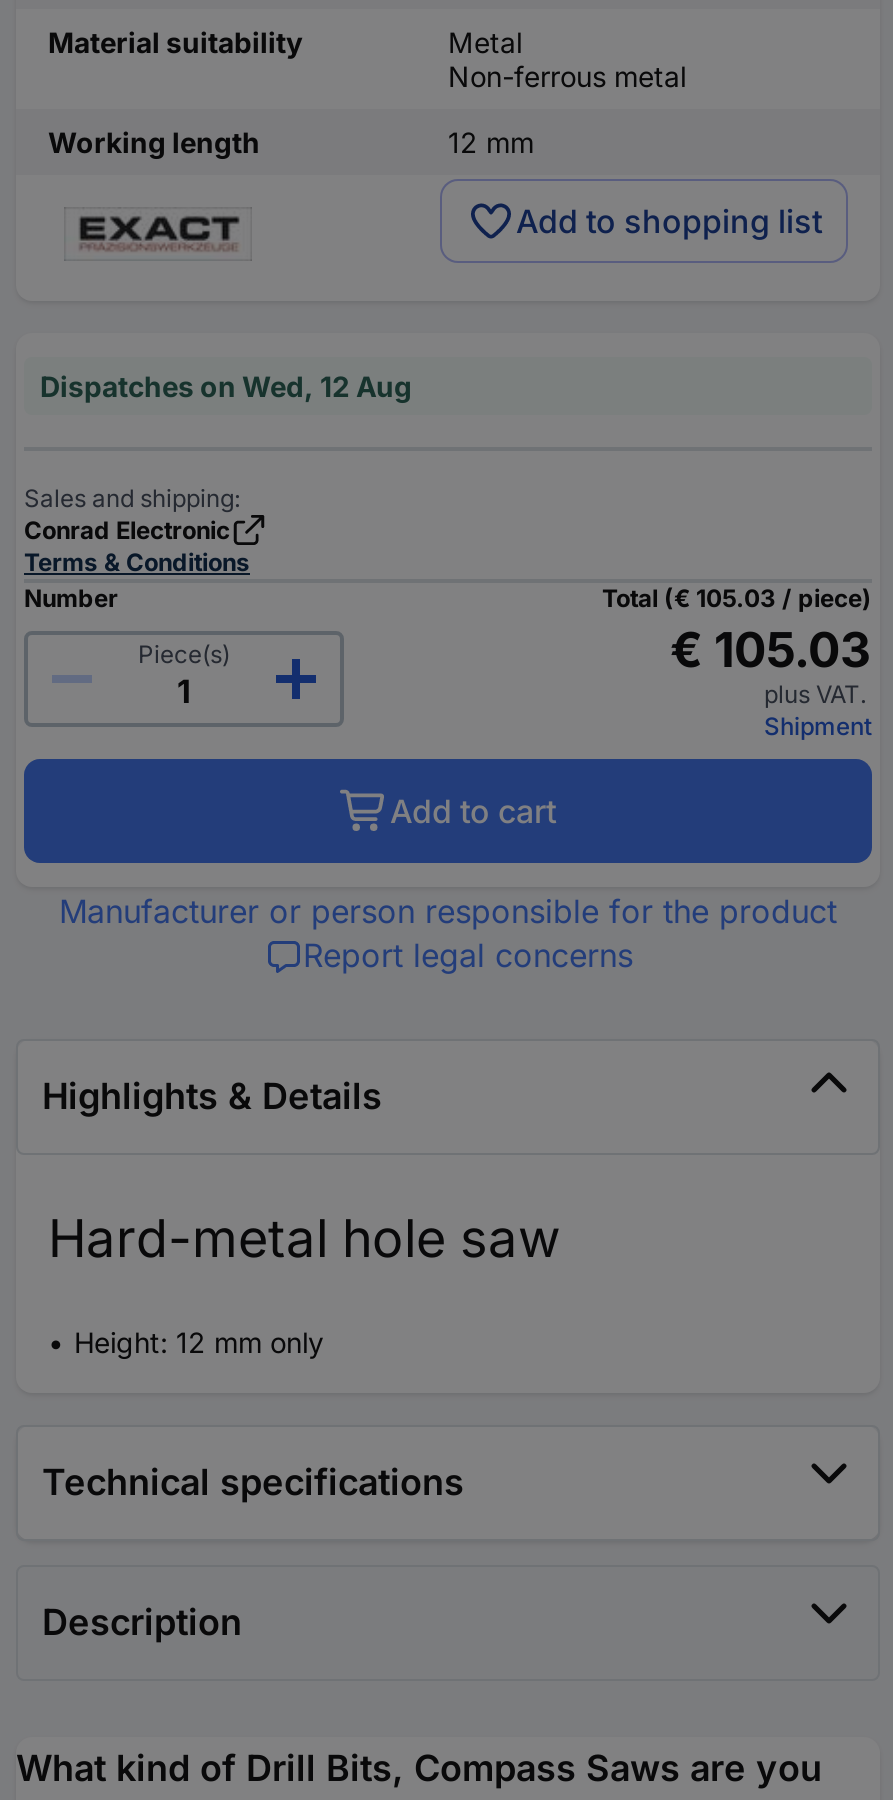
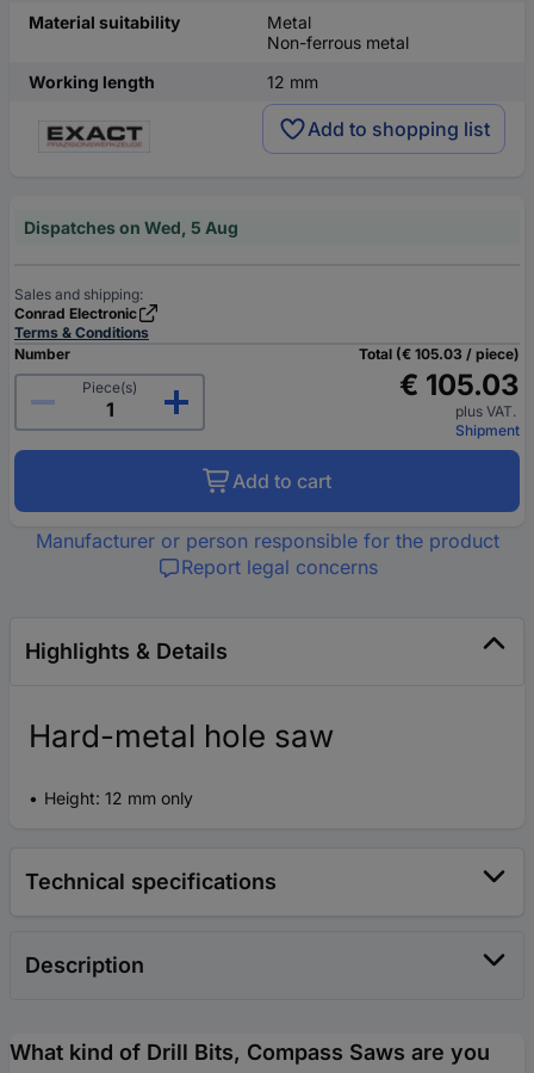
- Dispatches on Wed, 12 Aug
+ Dispatches on Wed, 5 Aug
